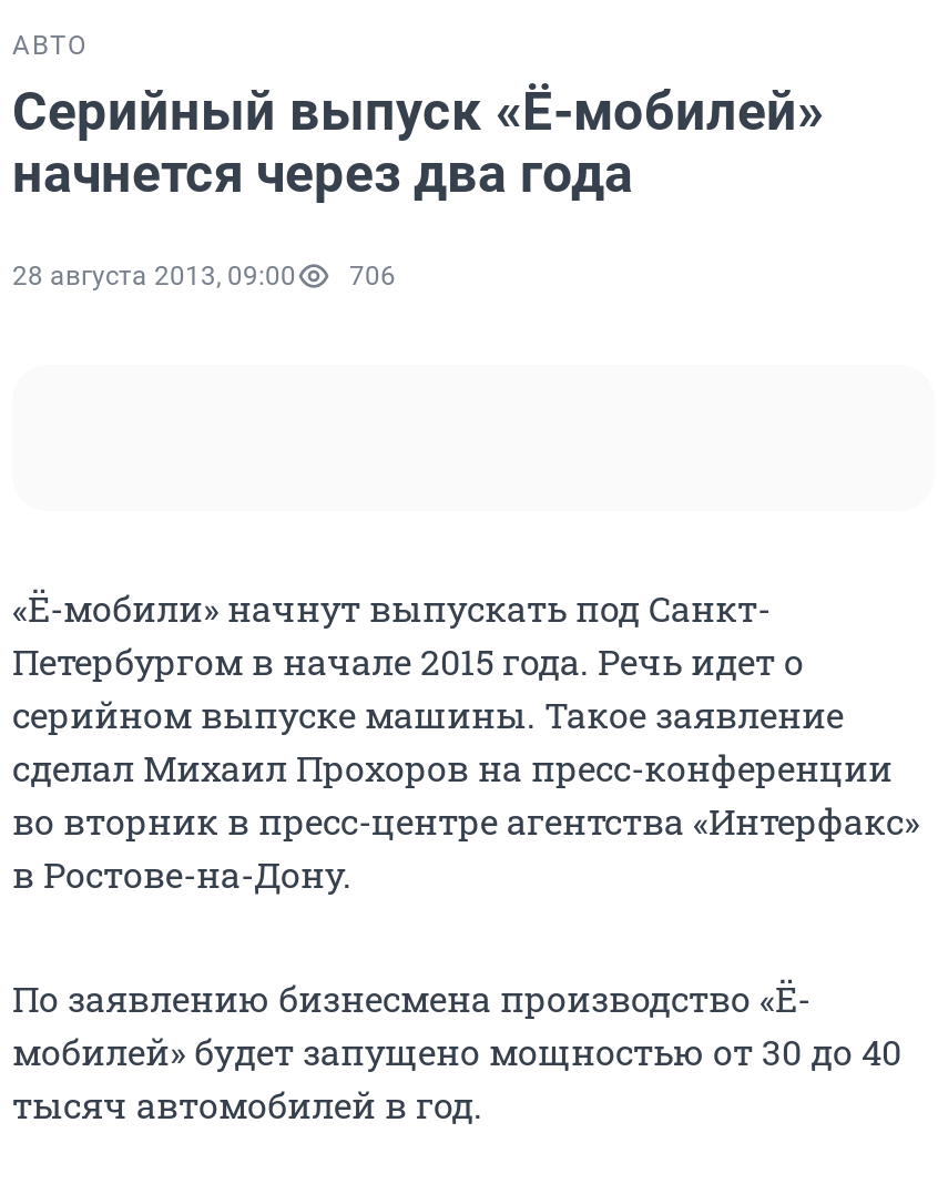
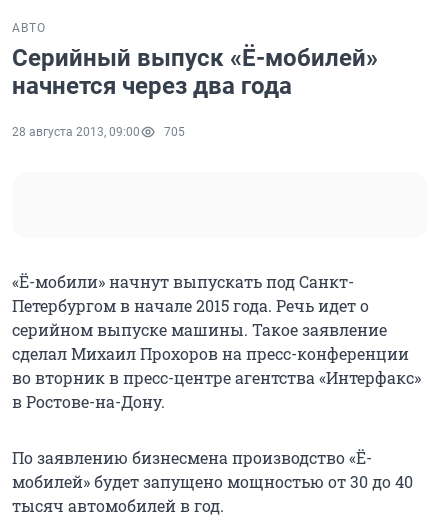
- 28 августа 2013, 09:00 706
+ 28 августа 2013, 09:00 705
